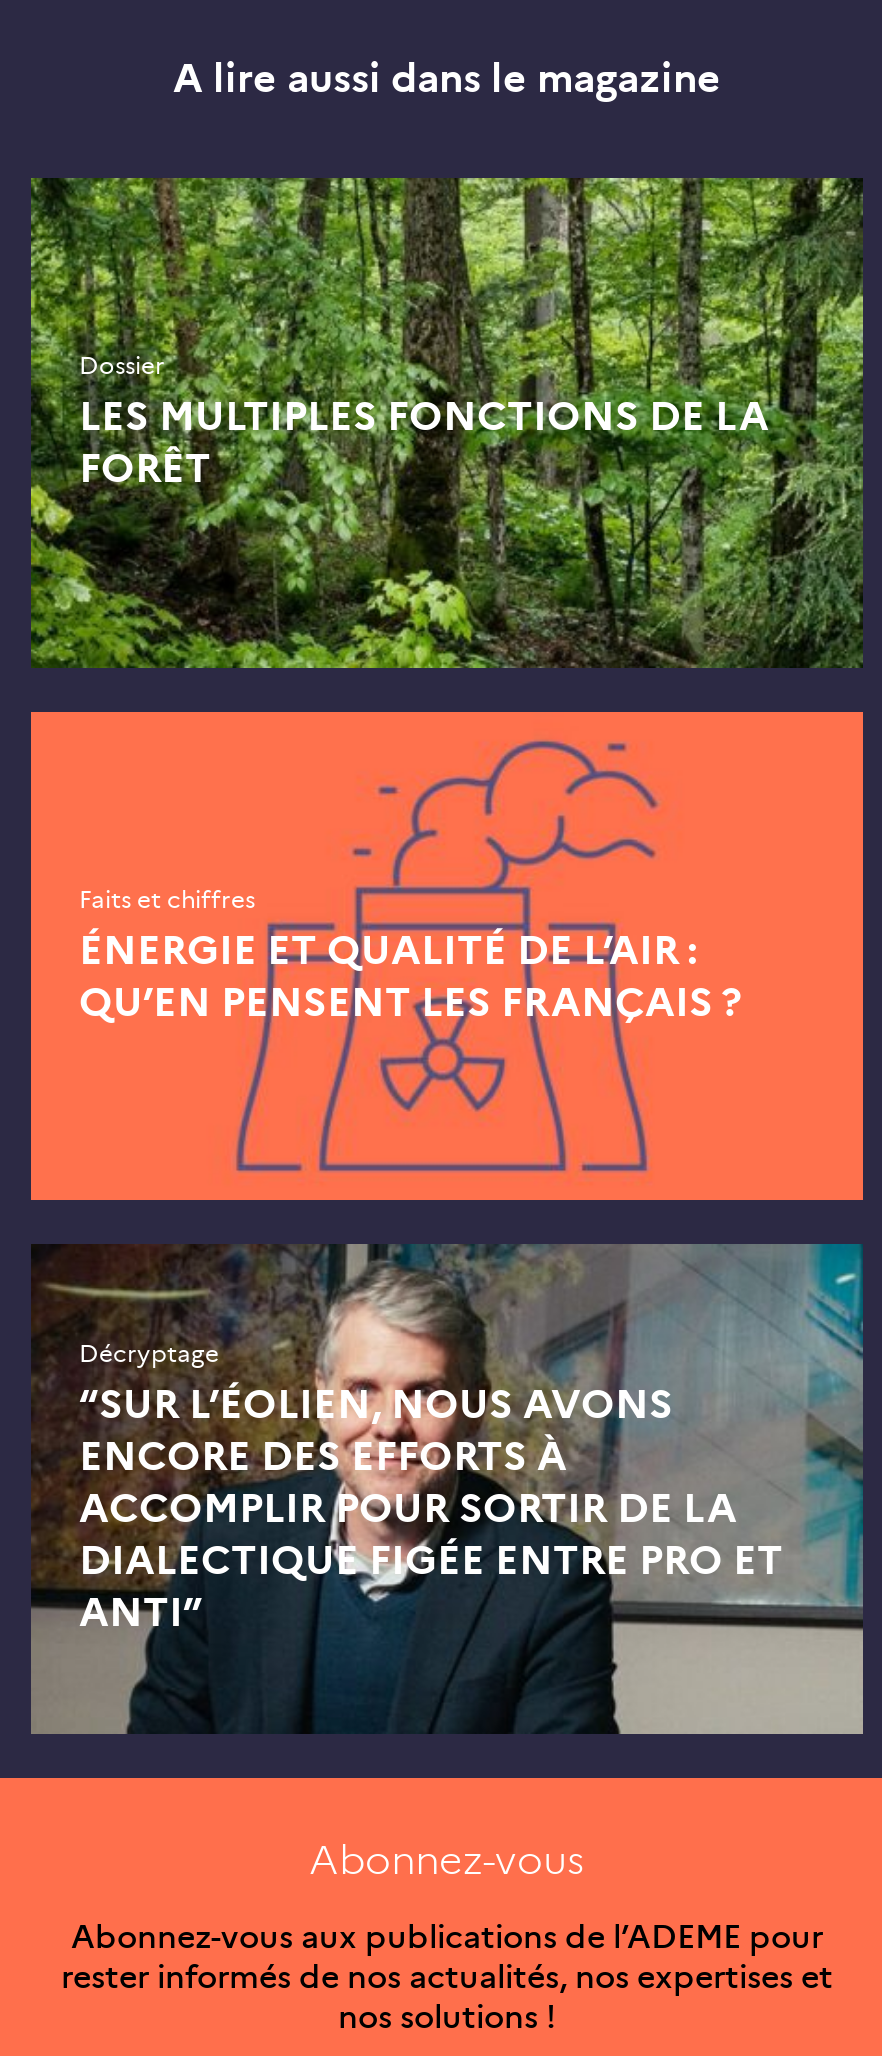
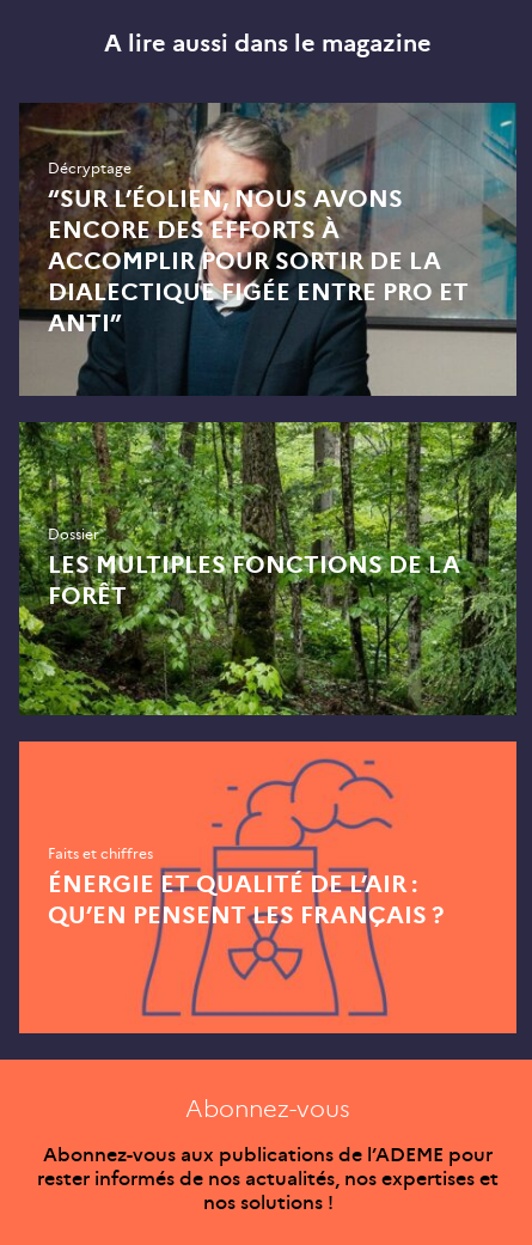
moved down: [image] | Dossier | LES MULTIPLES FONCTIONS DE LA | FORÊT

moved down: [image] | Faits et chiffres | ÉNERGIE ET QUALITÉ DE L’AIR : | QU’EN PENSENT LES FRANÇAIS ?

moved up: [image] | Décryptage | “SUR L’ÉOLIEN, NOUS AVONS | ENCORE DES EFFORTS À | ACCOMPLIR POUR SORTIR DE LA | DIALECTIQUE FIGÉE ENTRE PRO ET | ANTI”
